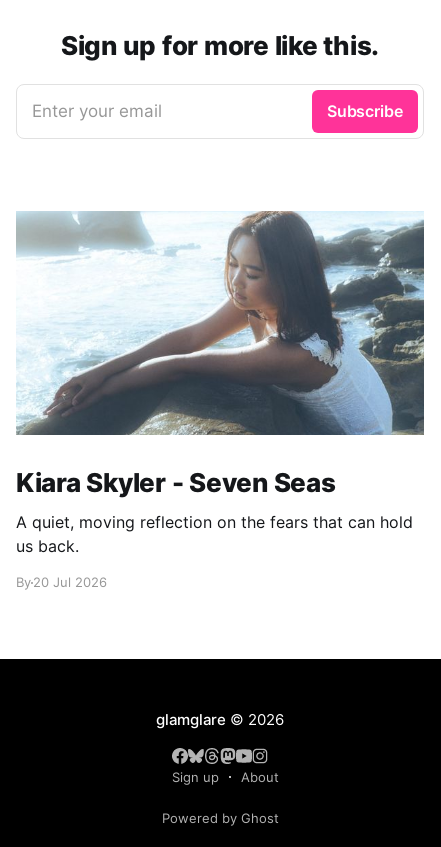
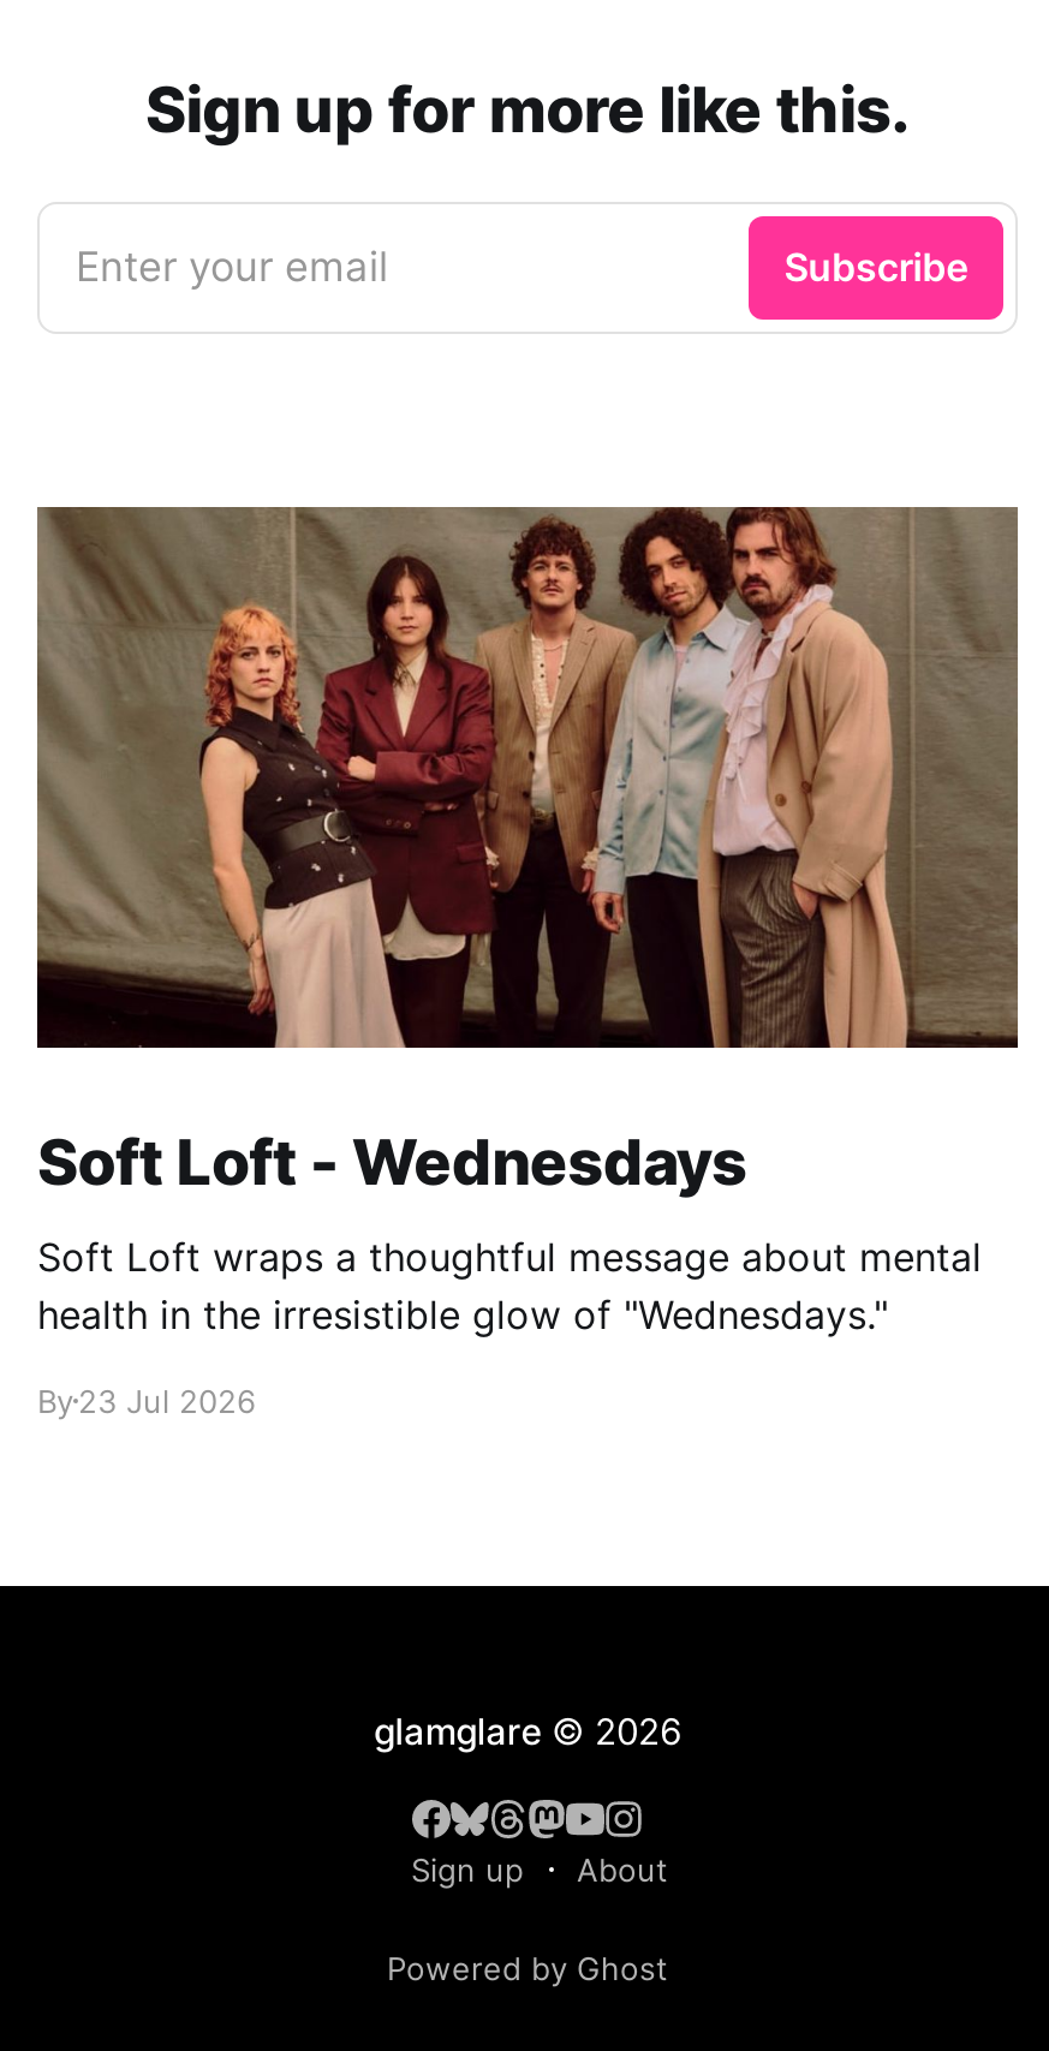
- [image]
- Kiara Skyler - Seven Seas
+ [image]
+ Soft Loft - Wednesdays

- A quiet, moving reflection on the fears that can hold
- us back.
+ Soft Loft wraps a thoughtful message about mental
+ health in the irresistible glow of "Wednesdays."

- By 20 Jul 2026
+ By 23 Jul 2026
